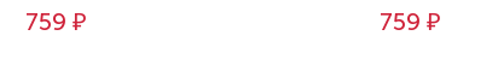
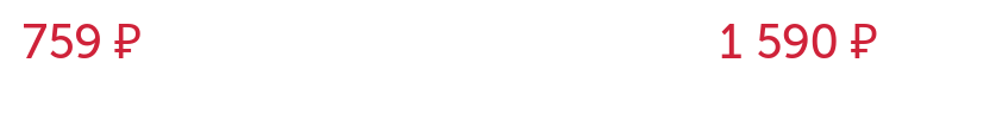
- 759 ₽
+ 1 590 ₽
